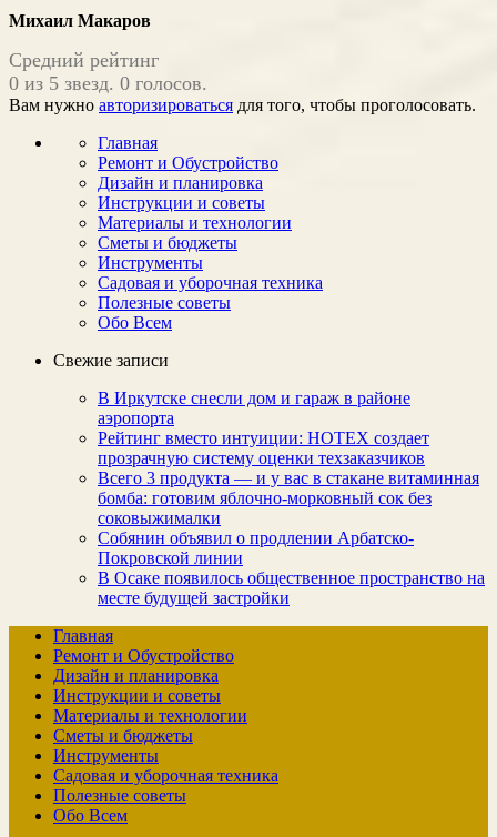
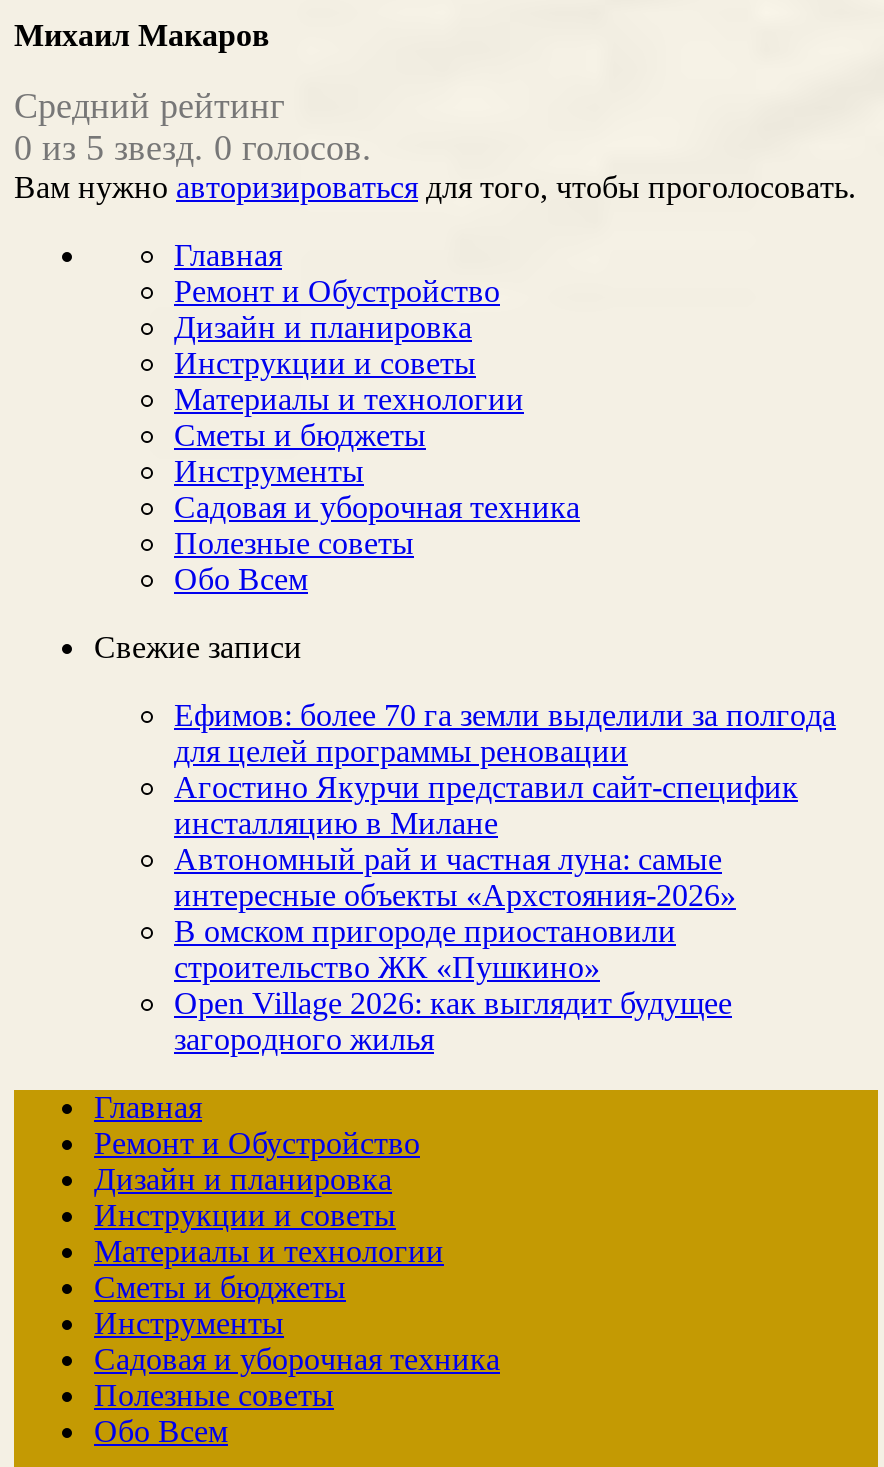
- В Иркутске снесли дом и гараж в районе
- аэропорта
- Рейтинг вместо интуиции: НОТЕХ создает
- прозрачную систему оценки техзаказчиков
- Всего 3 продукта — и у вас в стакане витаминная
- бомба: готовим яблочно-морковный сок без
- соковыжималки
- Собянин объявил о продлении Арбатско-
- Покровской линии
- В Осаке появилось общественное пространство на
- месте будущей застройки
+ Ефимов: более 70 га земли выделили за полгода
+ для целей программы реновации
+ Агостино Якурчи представил сайт-специфик
+ инсталляцию в Милане
+ Автономный рай и частная луна: самые
+ интересные объекты «Архстояния-2026»
+ В омском пригороде приостановили
+ строительство ЖК «Пушкино»
+ Open Village 2026: как выглядит будущее
+ загородного жилья
